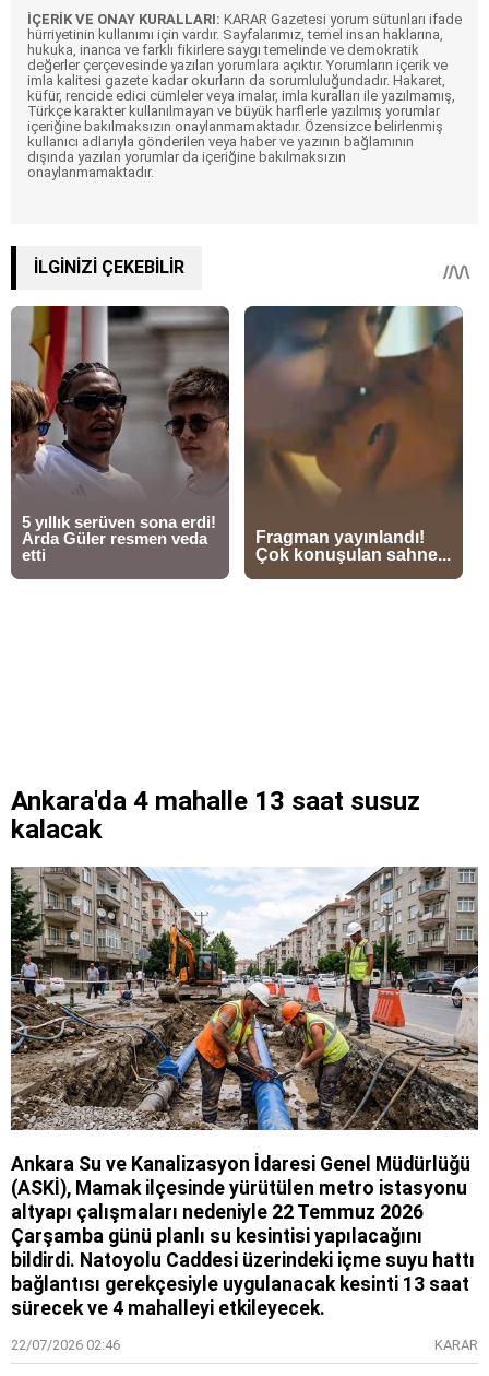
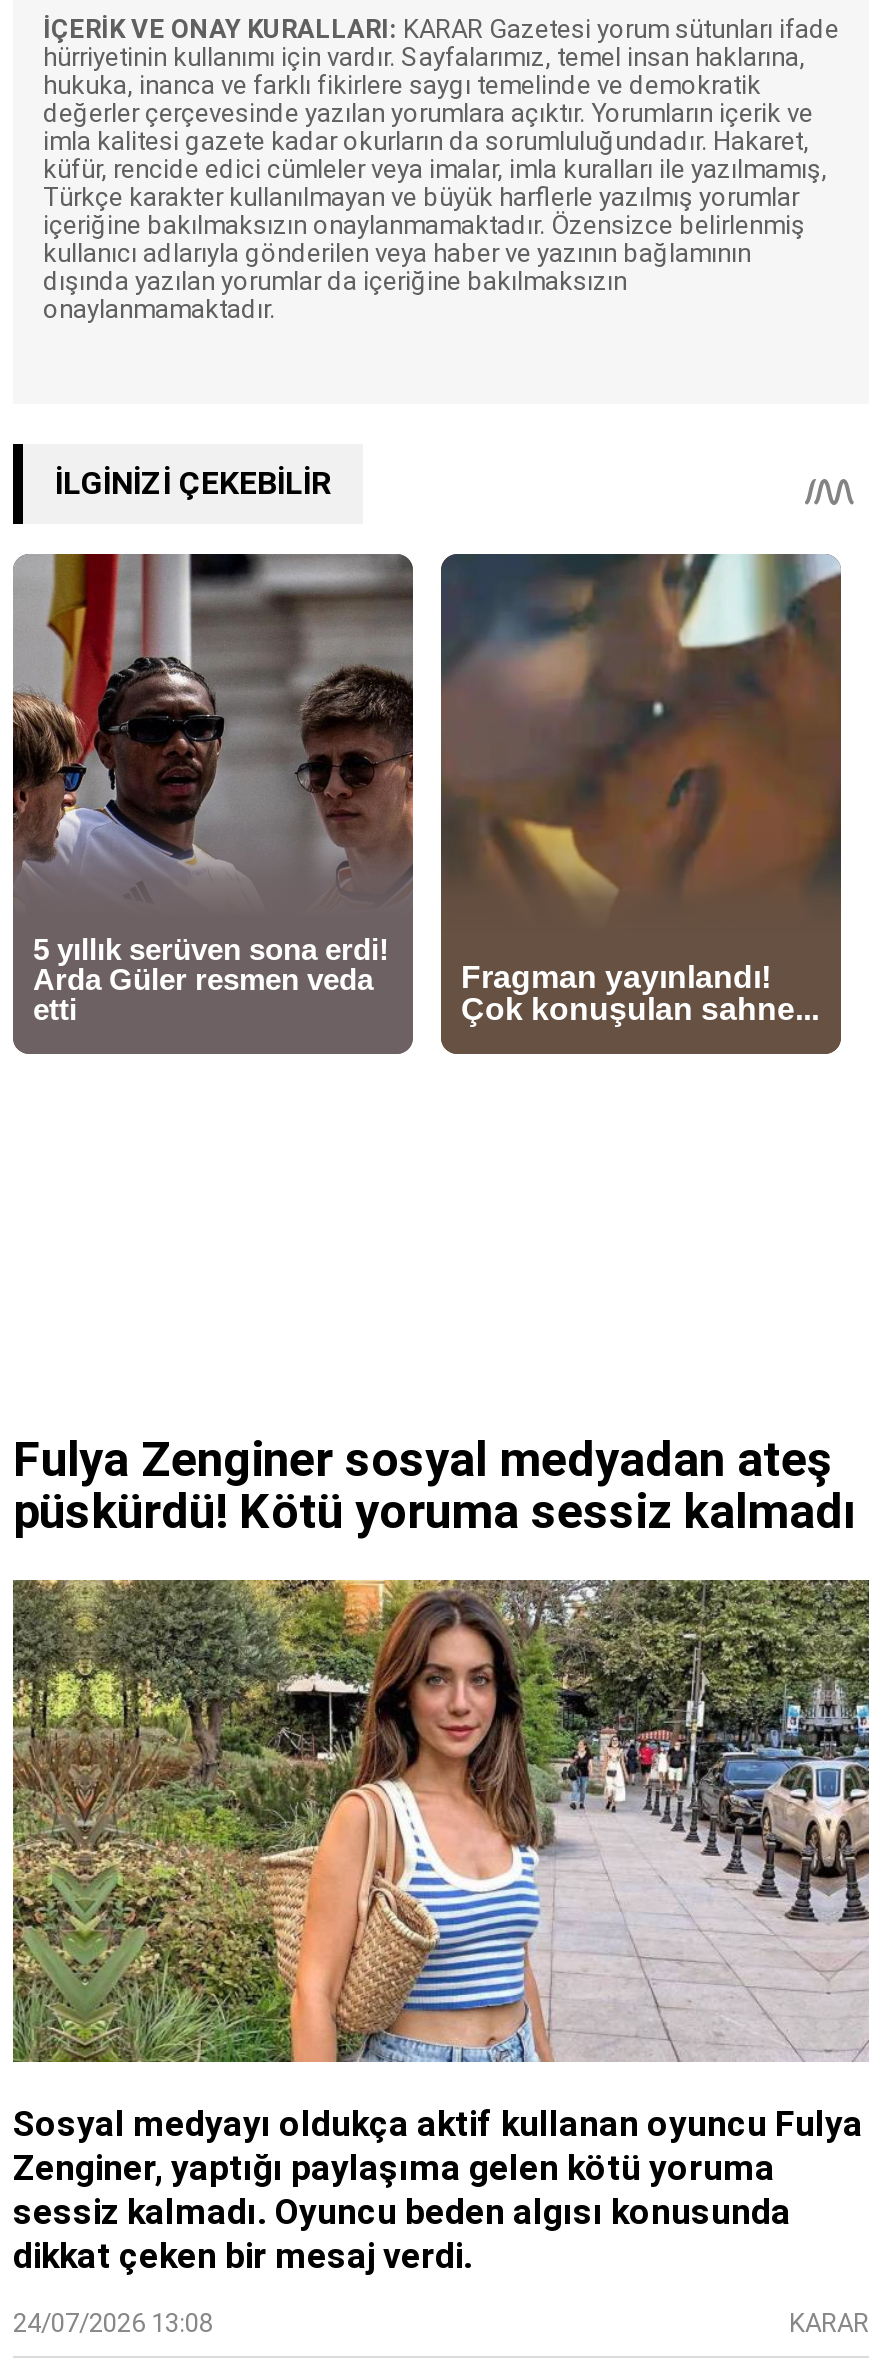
- Ankara'da 4 mahalle 13 saat susuz
- kalacak
+ Fulya Zenginer sosyal medyadan ateş
+ püskürdü! Kötü yoruma sessiz kalmadı

- [image]
+ [image]

- Ankara Su ve Kanalizasyon İdaresi Genel Müdürlüğü
- (ASKİ), Mamak ilçesinde yürütülen metro istasyonu
- altyapı çalışmaları nedeniyle 22 Temmuz 2026
- Çarşamba günü planlı su kesintisi yapılacağını
- bildirdi. Natoyolu Caddesi üzerindeki içme suyu hattı
- bağlantısı gerekçesiyle uygulanacak kesinti 13 saat
- sürecek ve 4 mahalleyi etkileyecek.
+ Sosyal medyayı oldukça aktif kullanan oyuncu Fulya
+ Zenginer, yaptığı paylaşıma gelen kötü yoruma
+ sessiz kalmadı. Oyuncu beden algısı konusunda
+ dikkat çeken bir mesaj verdi.

- 22/07/2026 02:46
+ 24/07/2026 13:08
